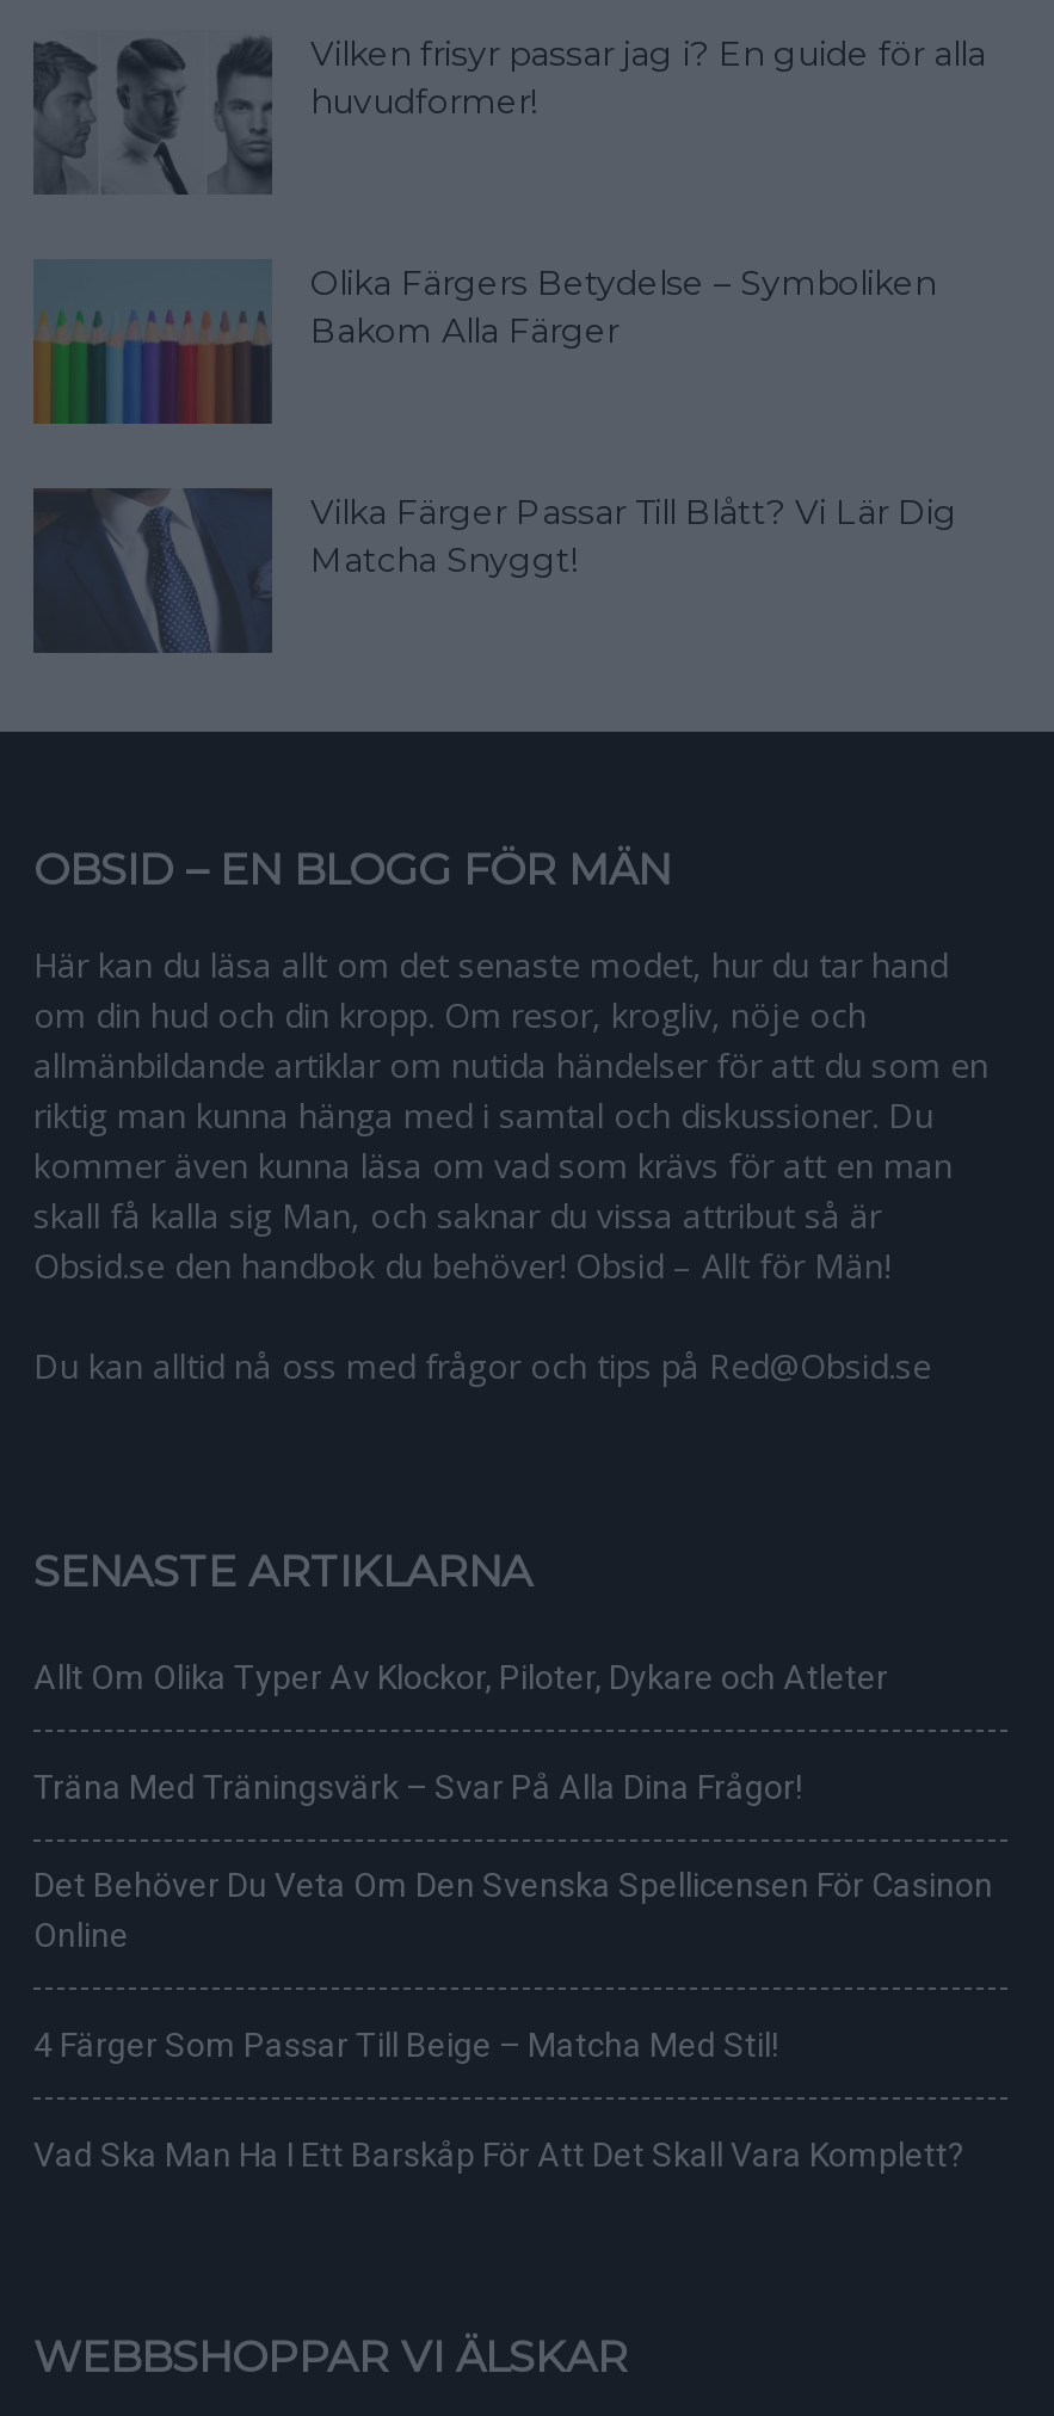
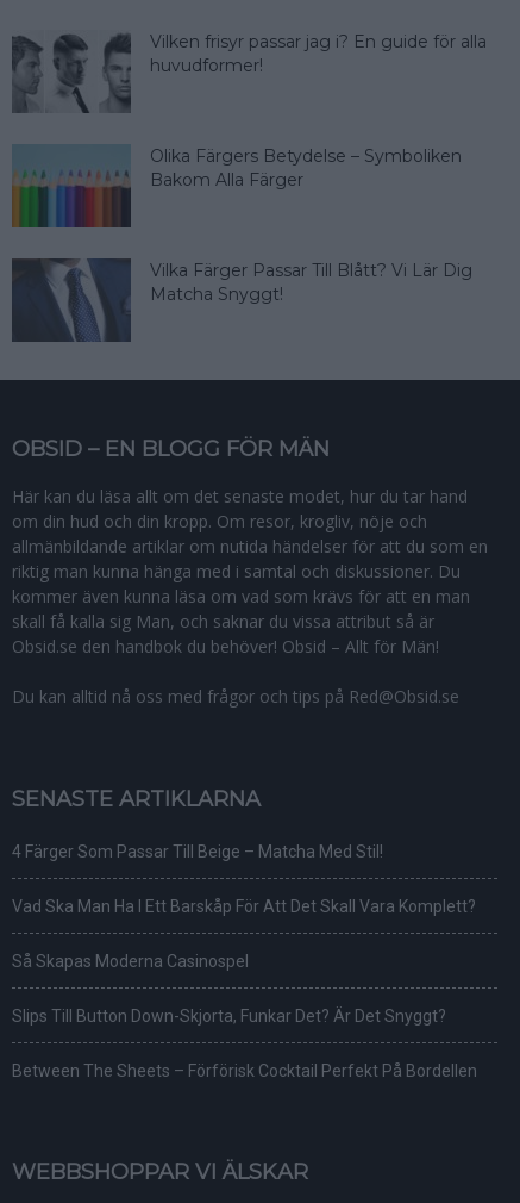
- Allt Om Olika Typer Av Klockor, Piloter, Dykare och Atleter
- Träna Med Träningsvärk – Svar På Alla Dina Frågor!
- Det Behöver Du Veta Om Den Svenska Spellicensen För Casinon
- Online

moved up: 4 Färger Som Passar Till Beige – Matcha Med Stil! | Vad Ska Man Ha I Ett Barskåp För Att Det Skall Vara Komplett?

+ Så Skapas Moderna Casinospel
+ Slips Till Button Down-Skjorta, Funkar Det? Är Det Snyggt?
+ Between The Sheets – Förförisk Cocktail Perfekt På Bordellen
